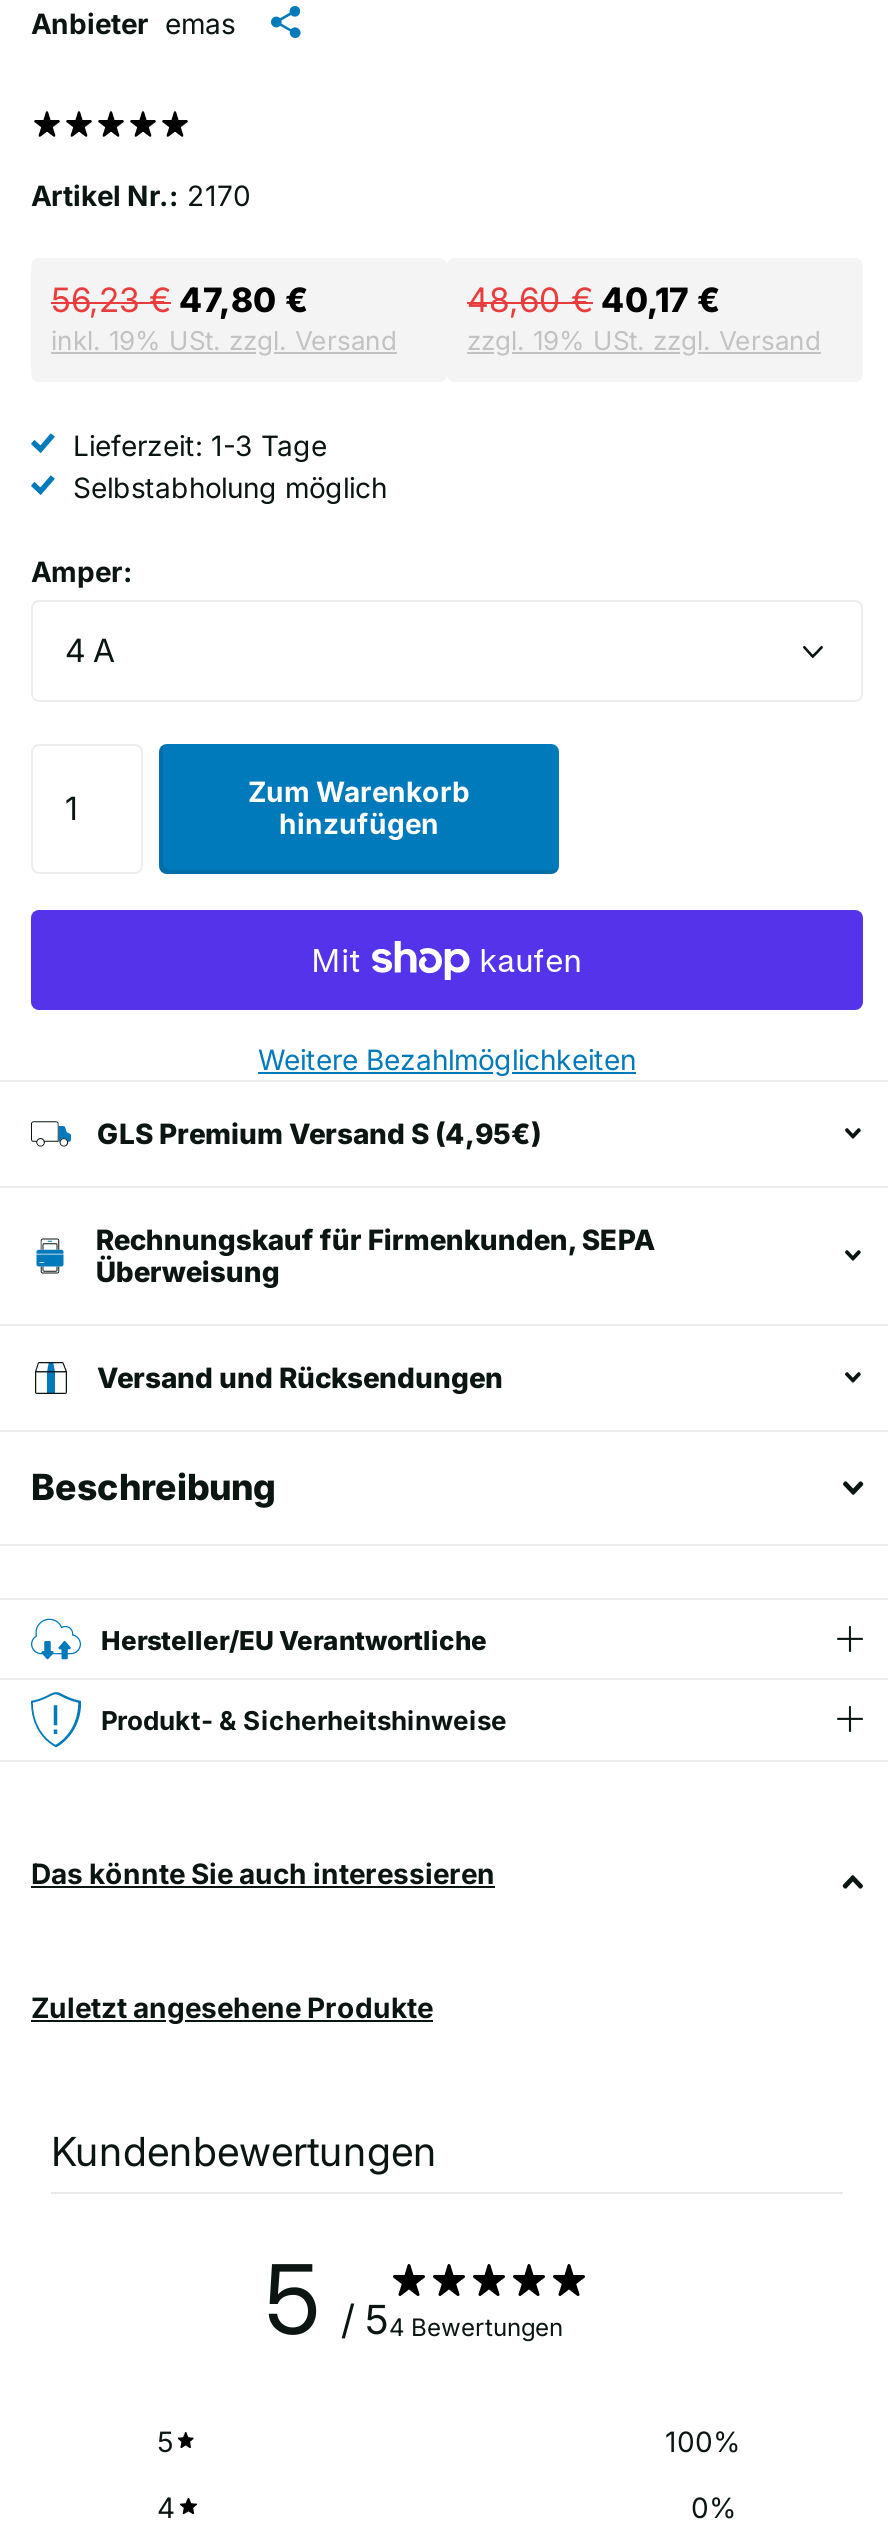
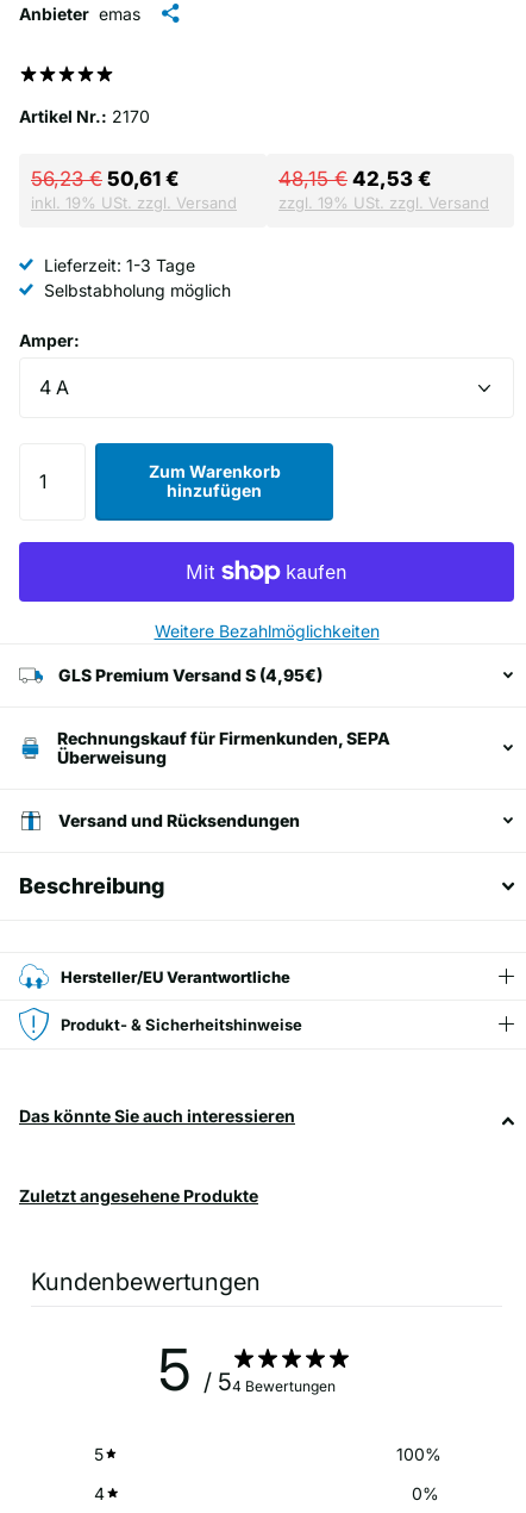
- 56,23 €47,80 €
+ 56,23 €50,61 €

- 48,60 €40,17 €
+ 48,15 €42,53 €
